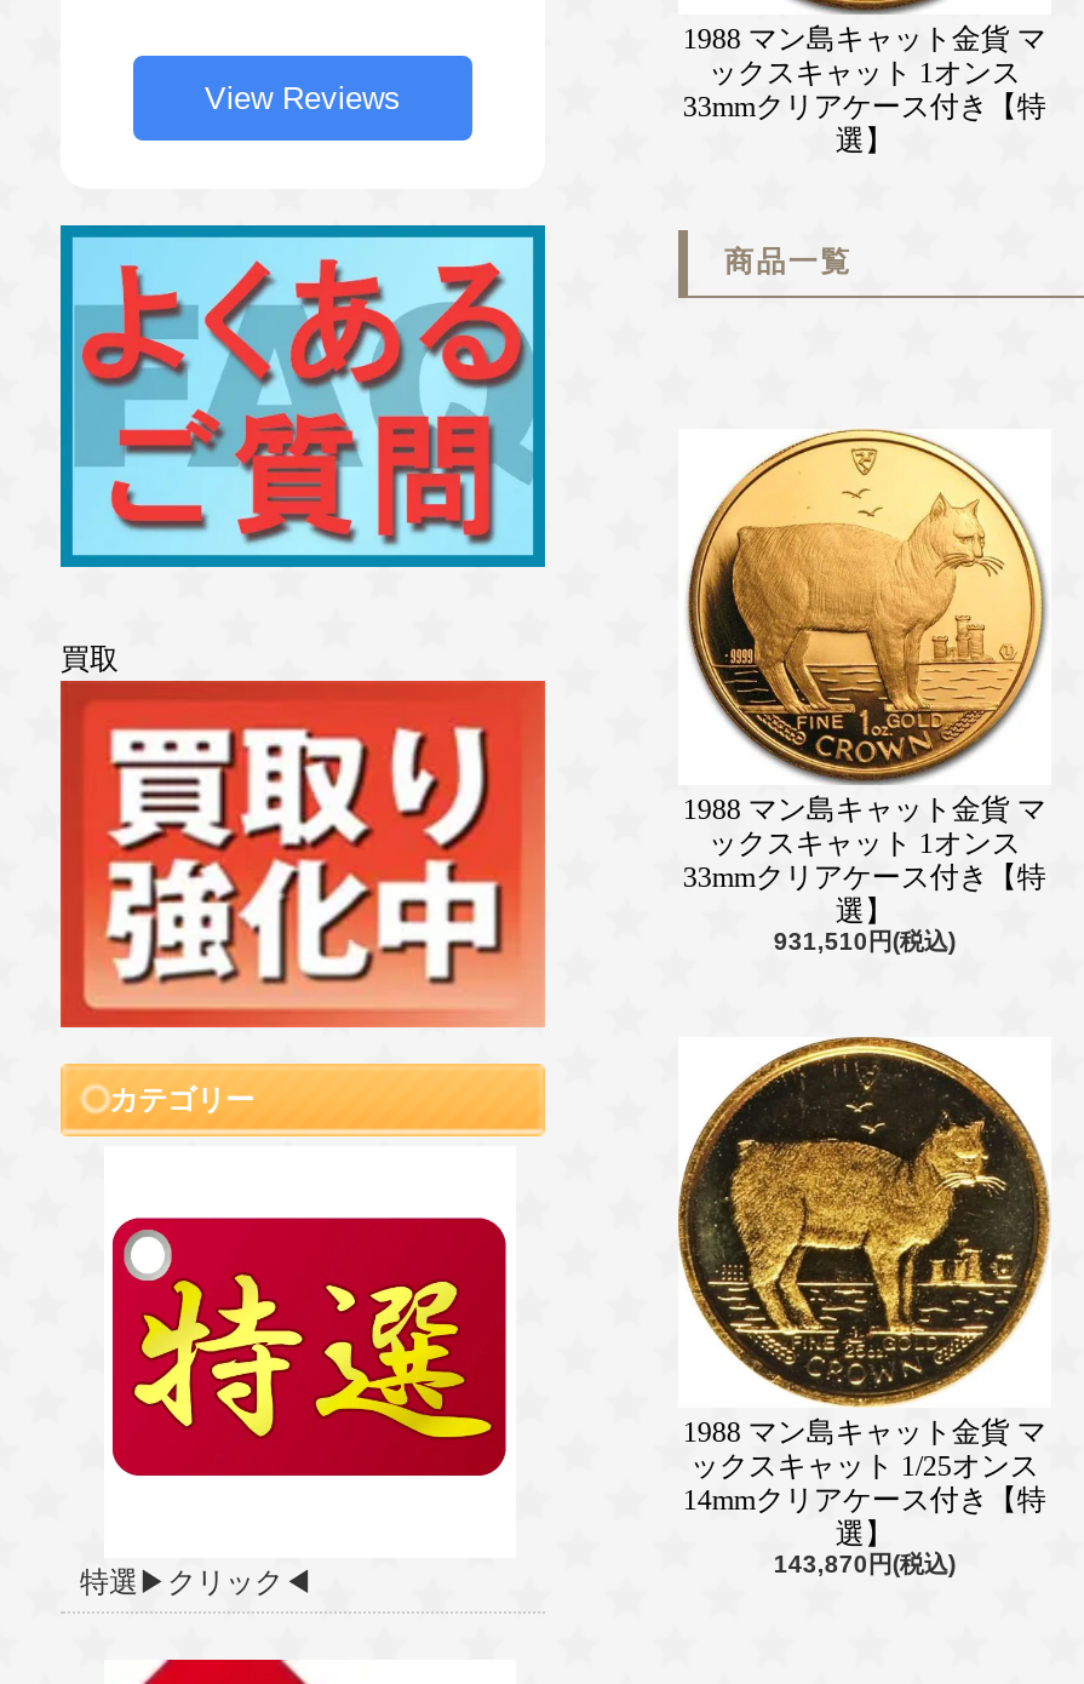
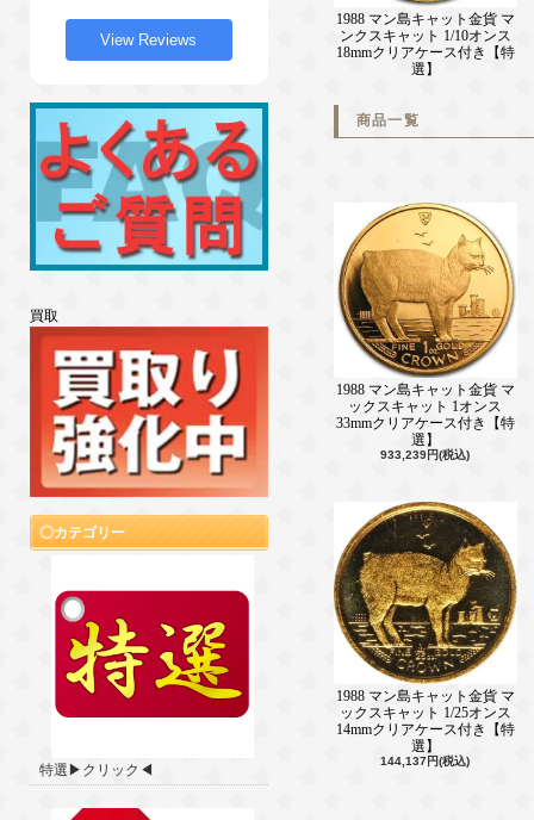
- ックスキャット 1オンス
+ ンクスキャット 1/10オンス

- 33mmクリアケース付き【特
+ 18mmクリアケース付き【特

- 931,510円(税込)
+ 933,239円(税込)

- 143,870円(税込)
+ 144,137円(税込)
